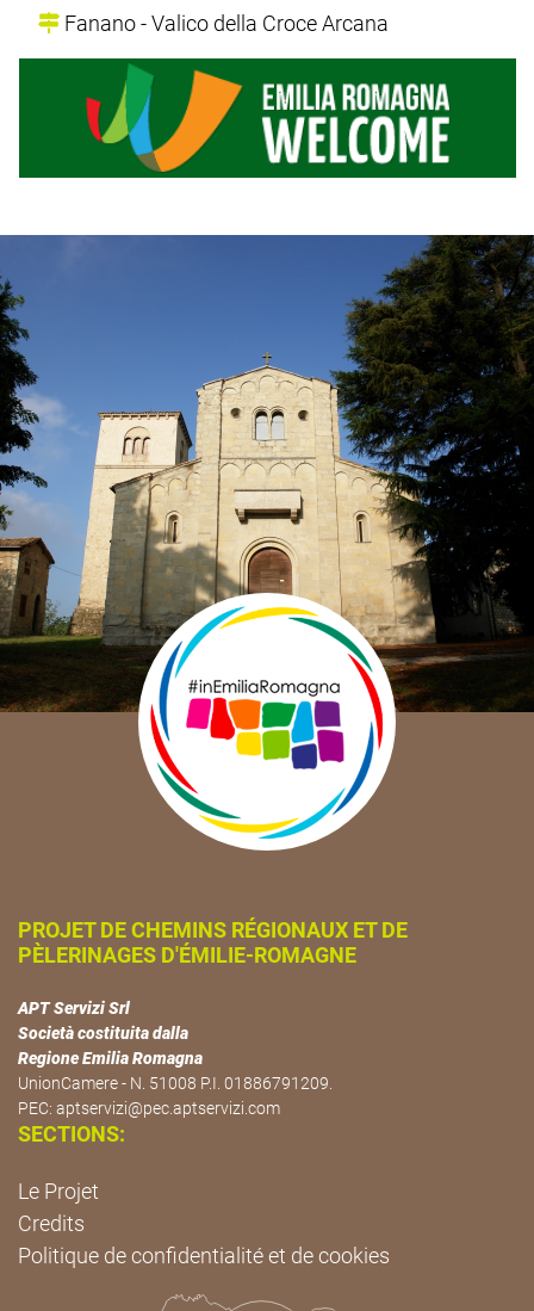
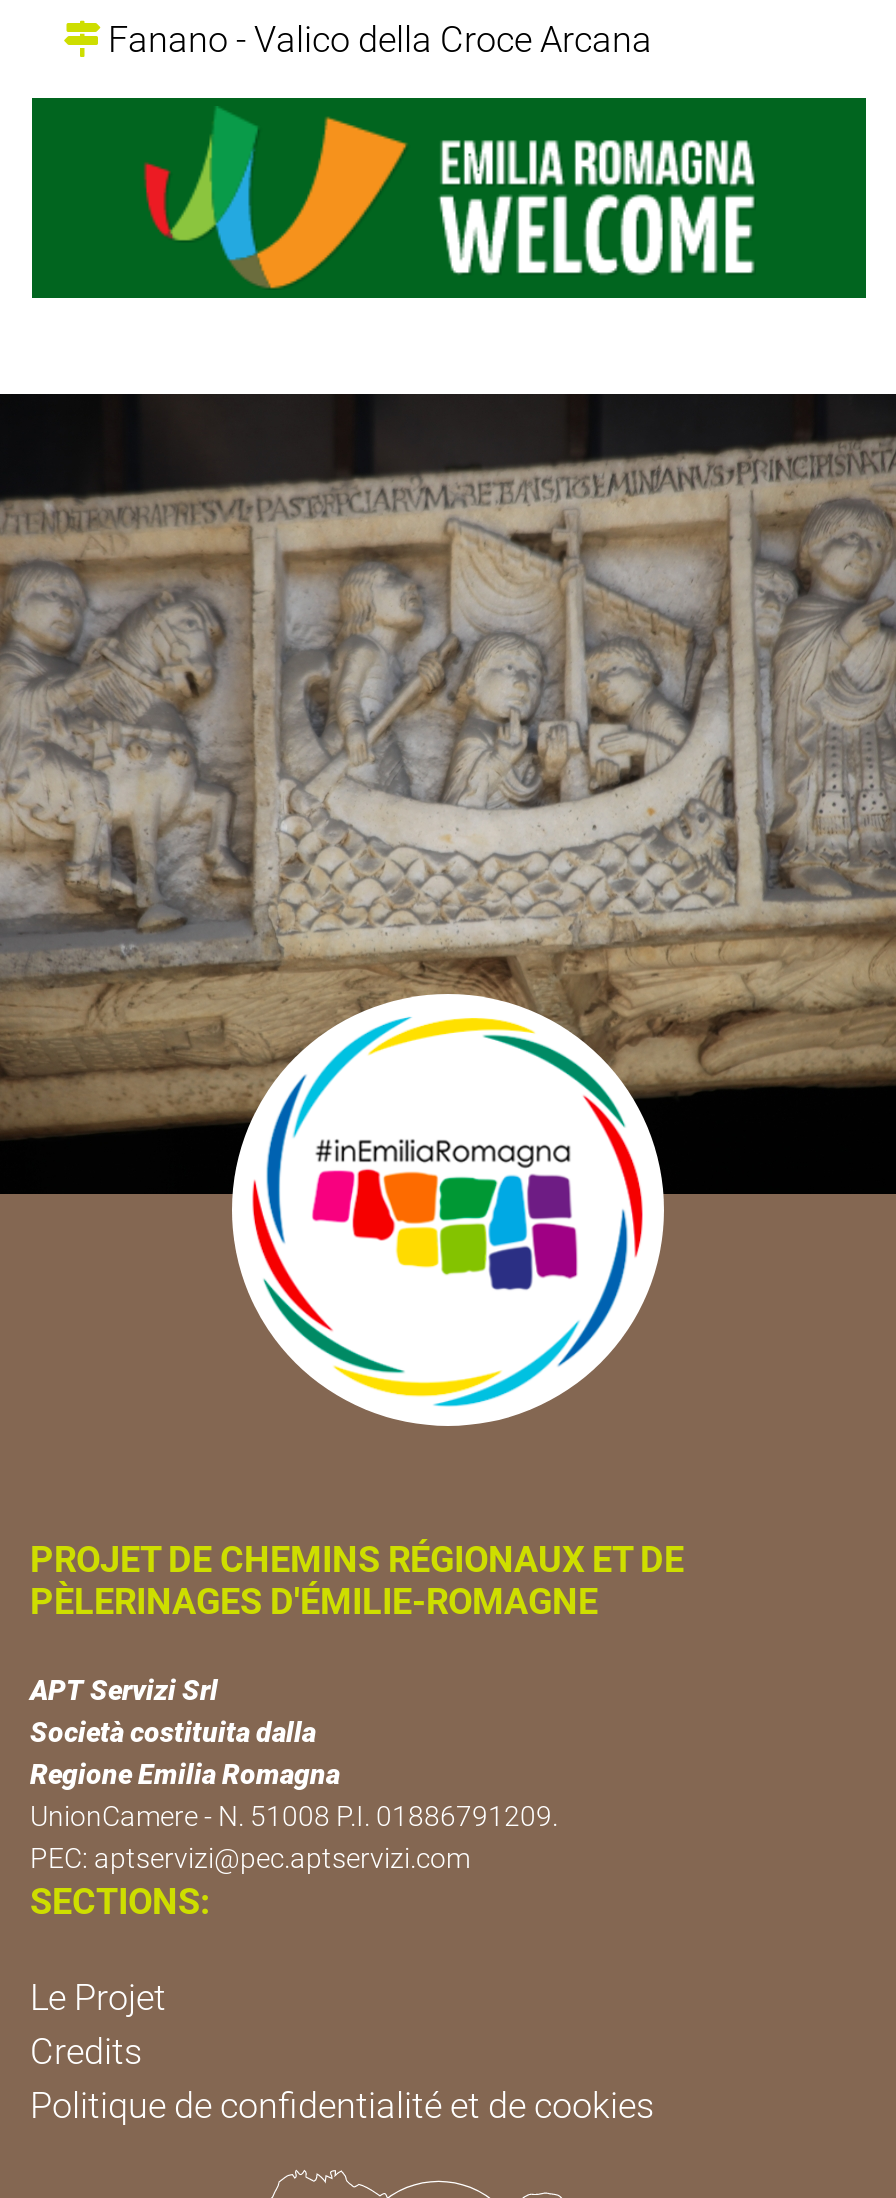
- [image]
+ [image]
